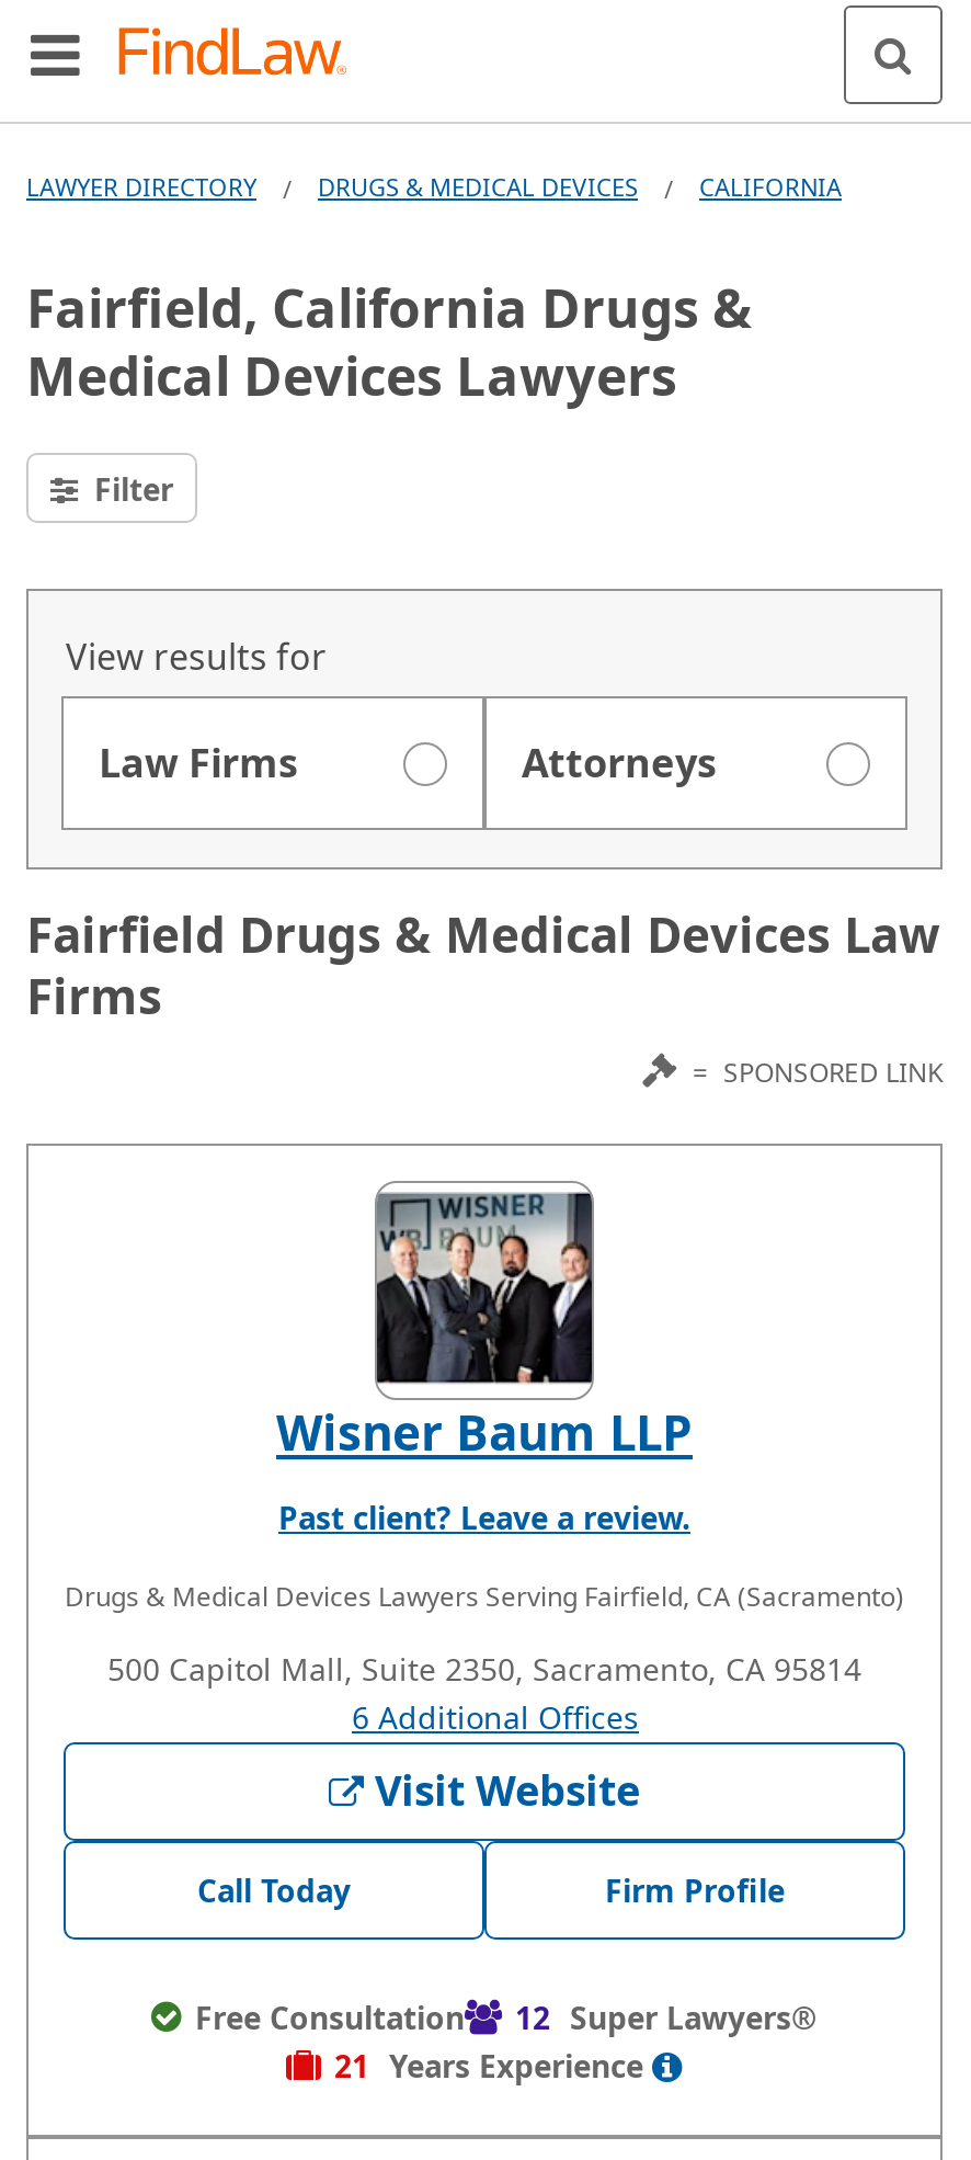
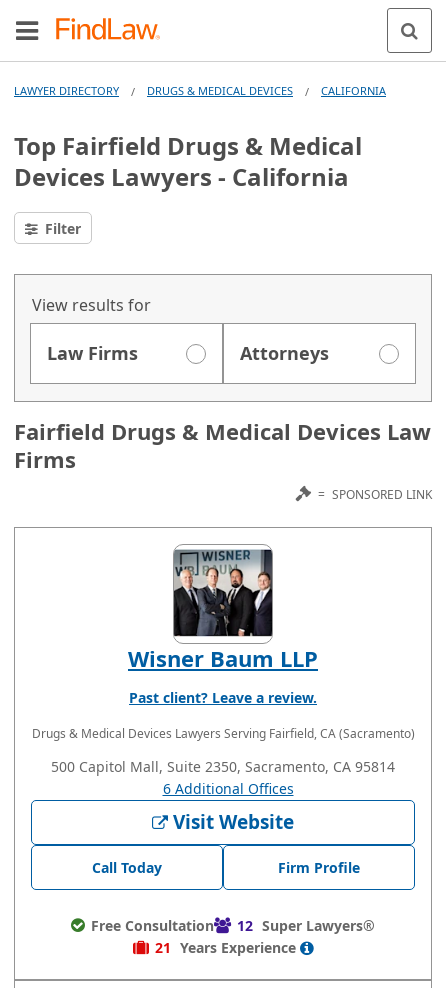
- Fairfield, California Drugs &
- Medical Devices Lawyers
+ Top Fairfield Drugs & Medical
+ Devices Lawyers - California
